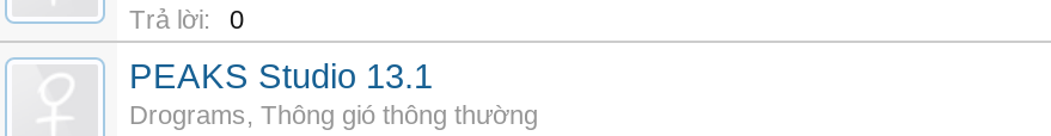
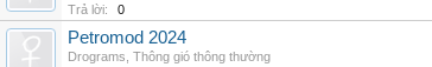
- PEAKS Studio 13.1
+ Petromod 2024
